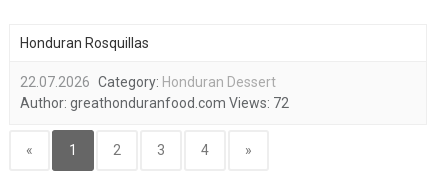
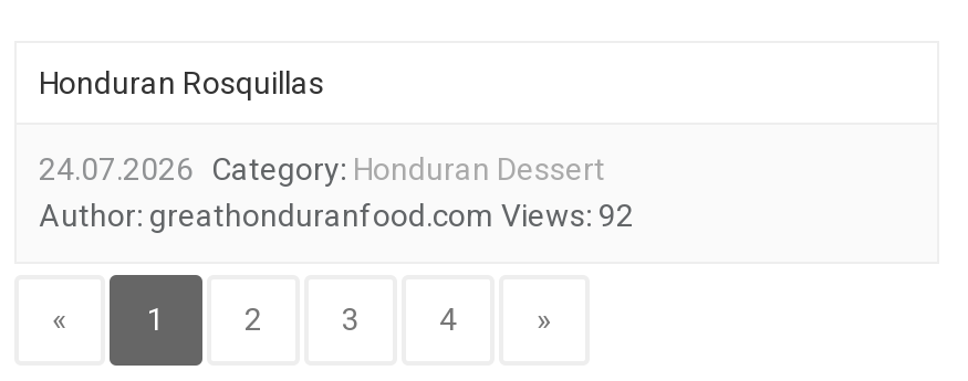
- 22.07.2026 Category: Honduran Dessert
+ 24.07.2026 Category: Honduran Dessert

- Author: greathonduranfood.com Views: 72
+ Author: greathonduranfood.com Views: 92
